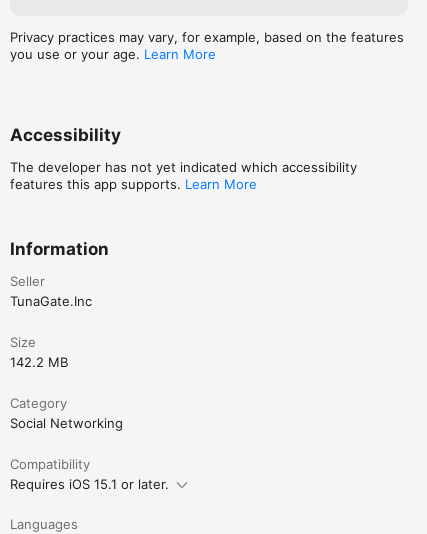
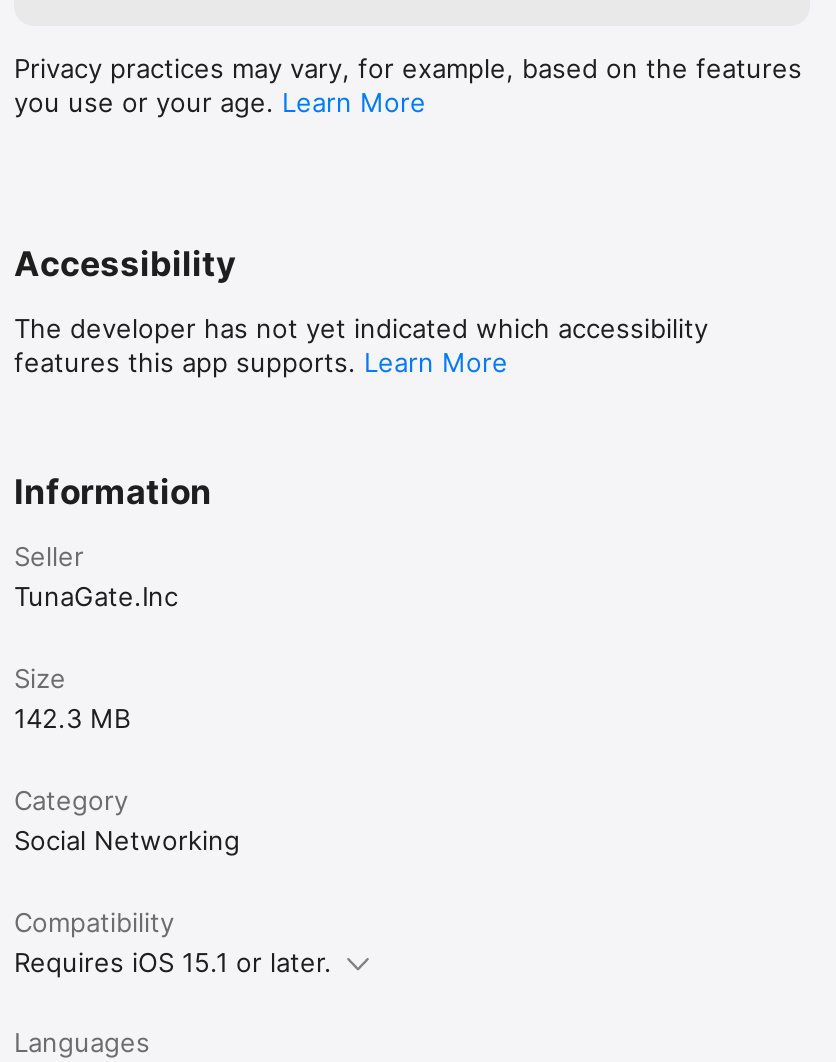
- 142.2 MB
+ 142.3 MB
